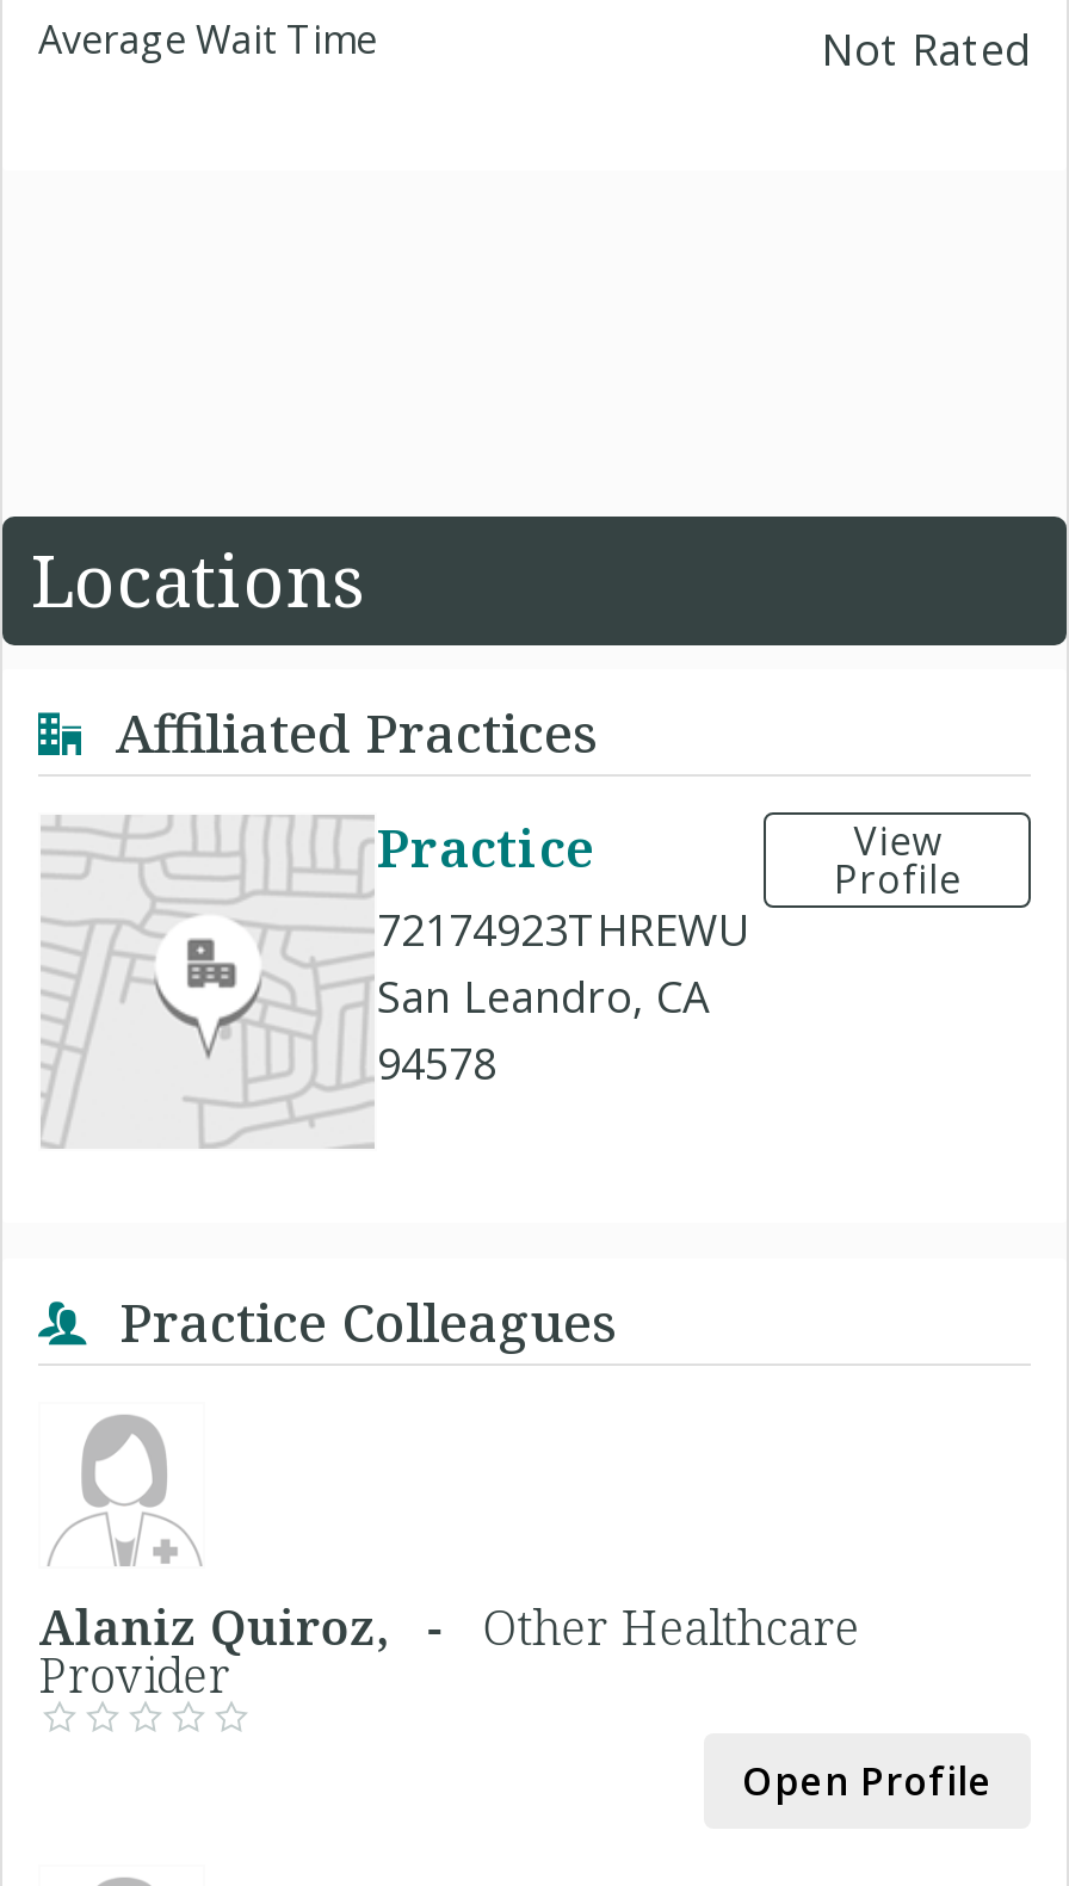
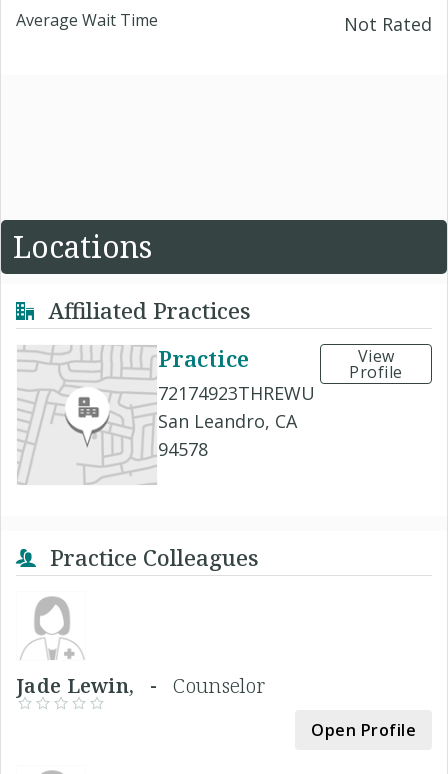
- Alaniz Quiroz, - Other Healthcare
- Provider
+ Jade Lewin, - Counselor
